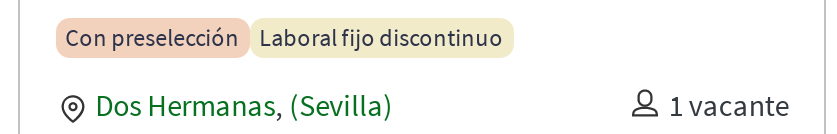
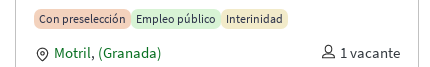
- Laboral fijo discontinuo
+ Empleo público
+ Interinidad

- Dos Hermanas, (Sevilla)
+ Motril, (Granada)
